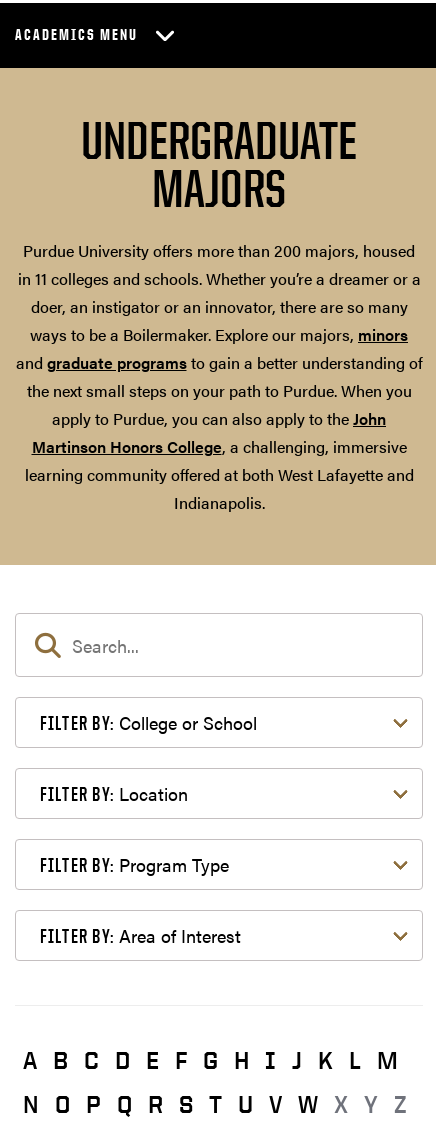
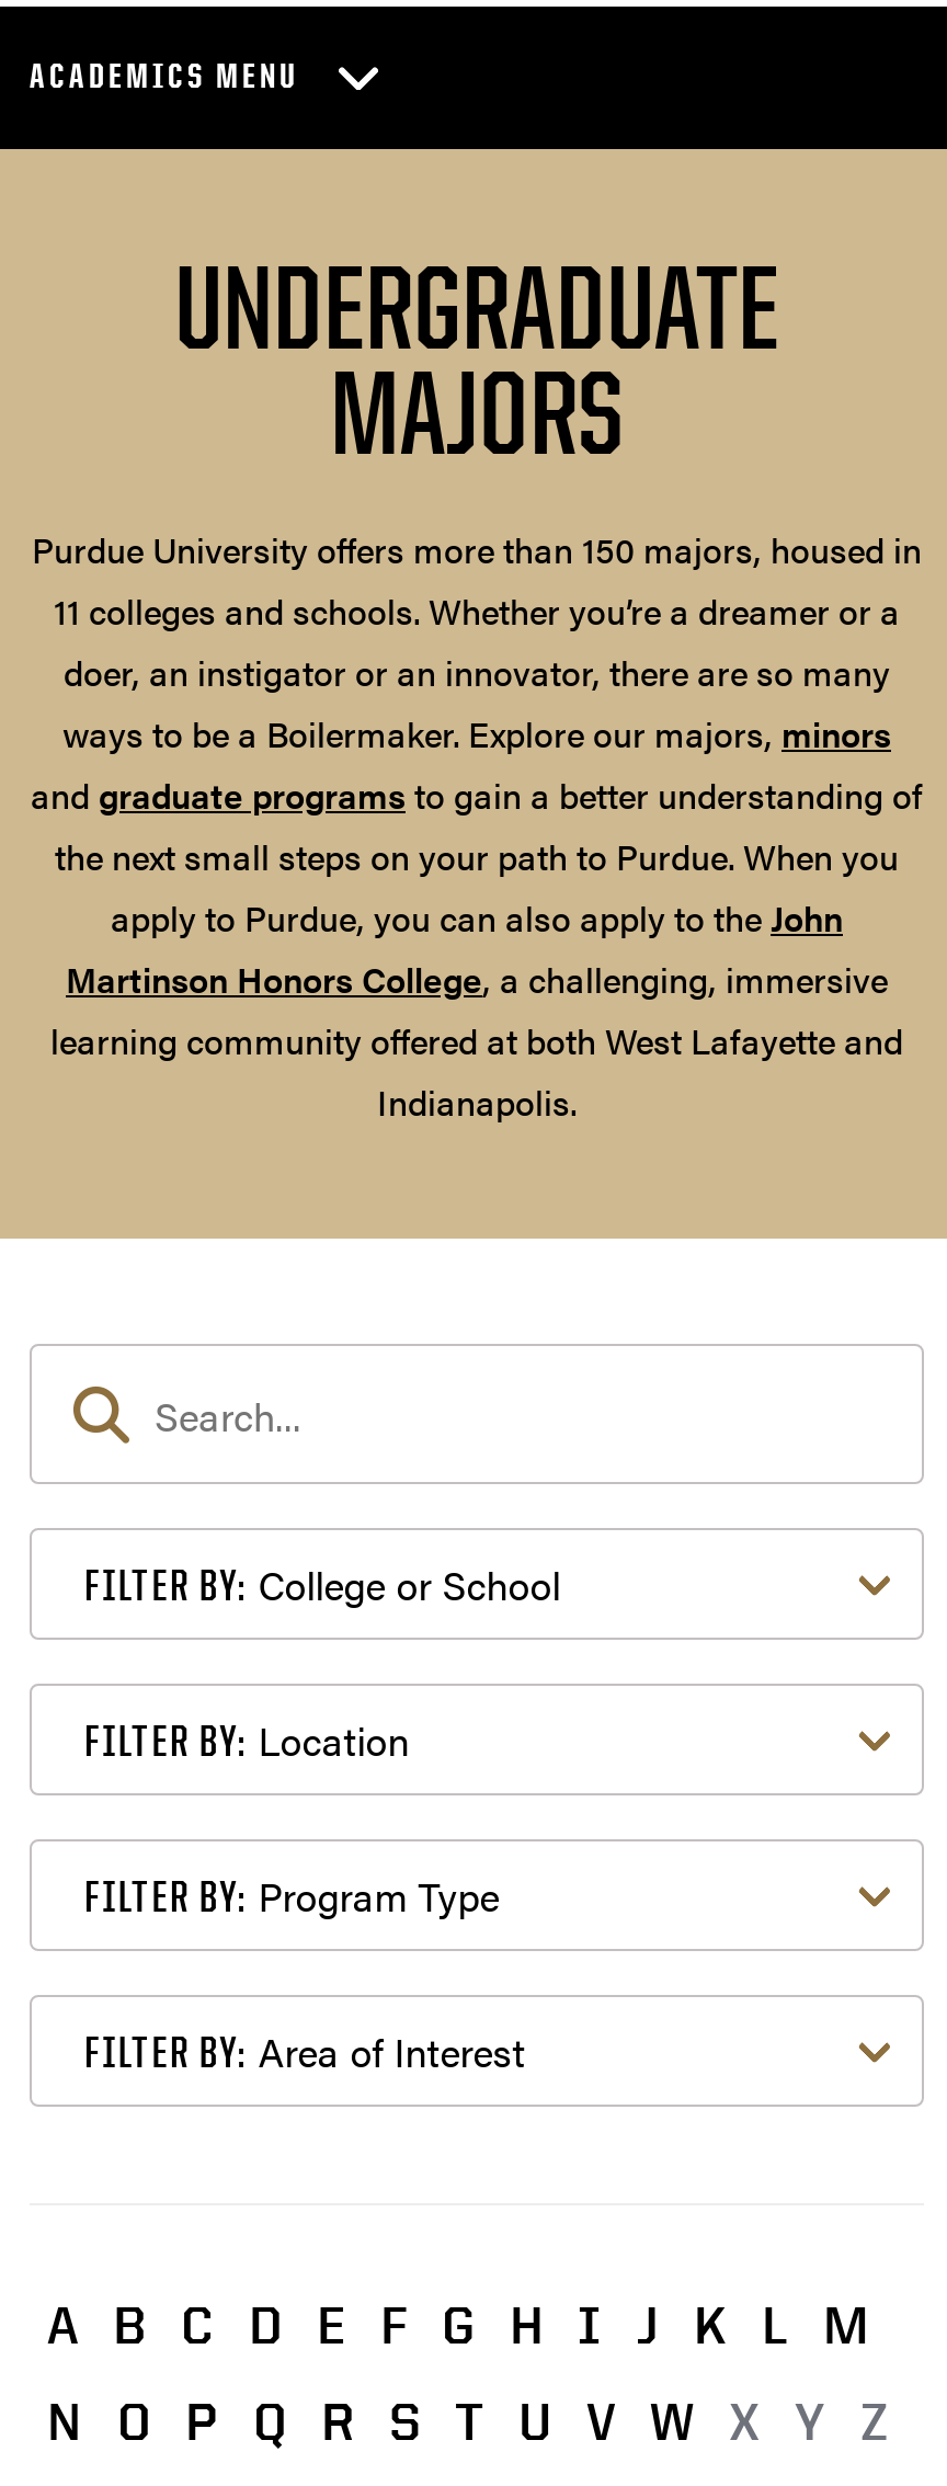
- Purdue University offers more than 200 majors, housed
- in 11 colleges and schools. Whether you’re a dreamer or a
+ Purdue University offers more than 150 majors, housed in
+ 11 colleges and schools. Whether you’re a dreamer or a
